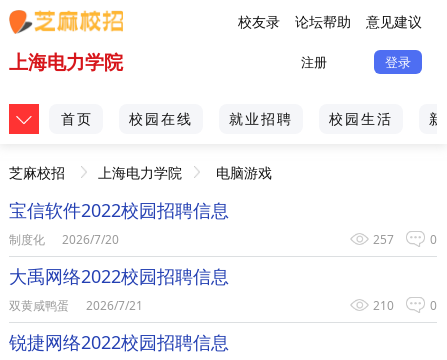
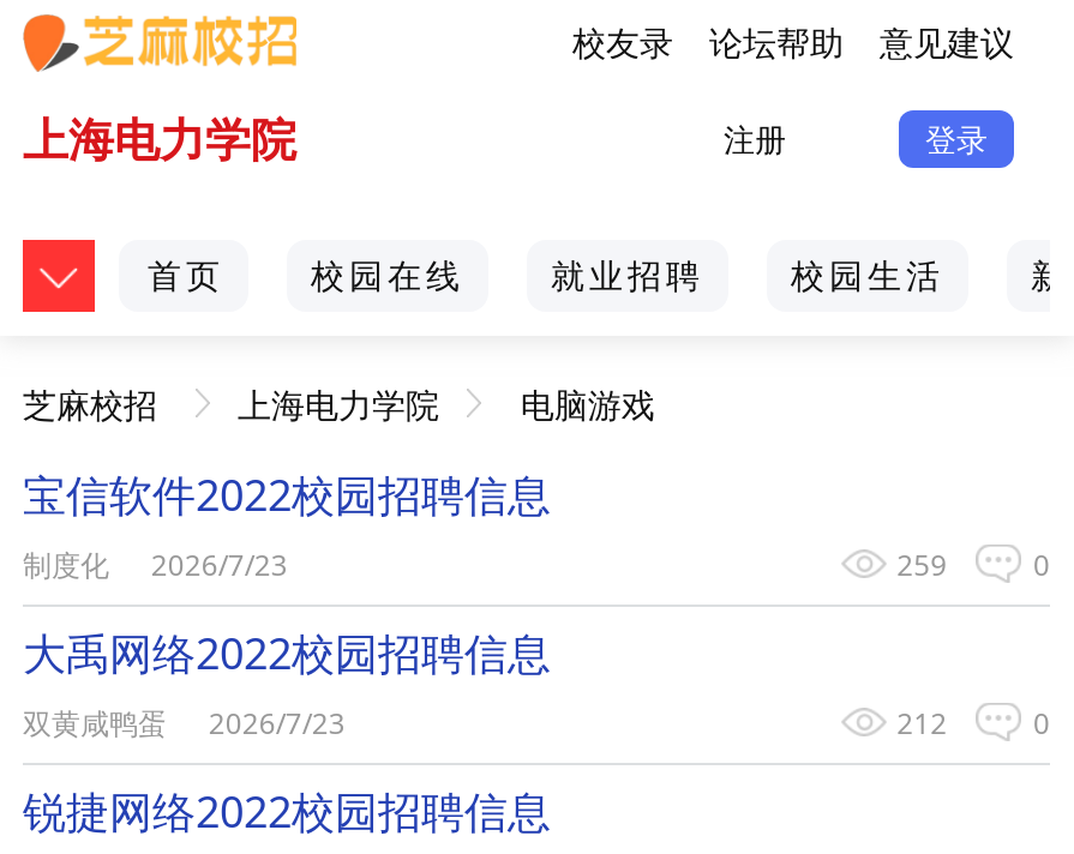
- 制度化 2026/7/20
+ 制度化 2026/7/23

- 257
+ 259

- 双黄咸鸭蛋 2026/7/21
+ 双黄咸鸭蛋 2026/7/23

- 210
+ 212
